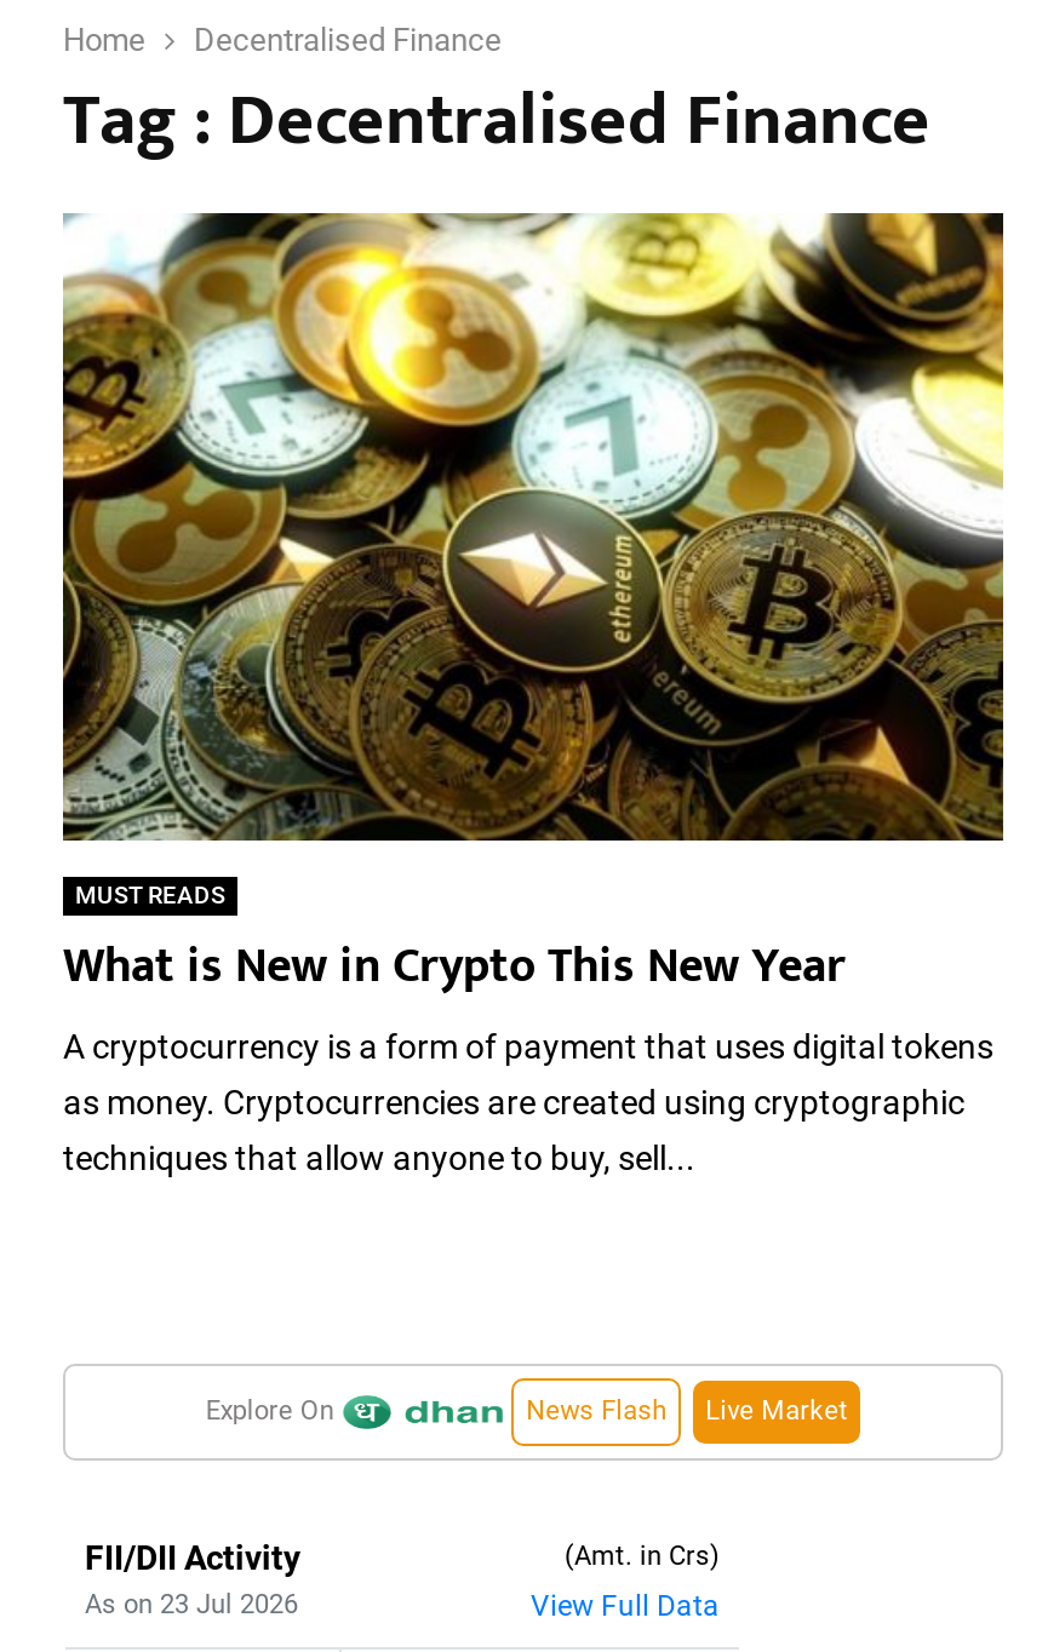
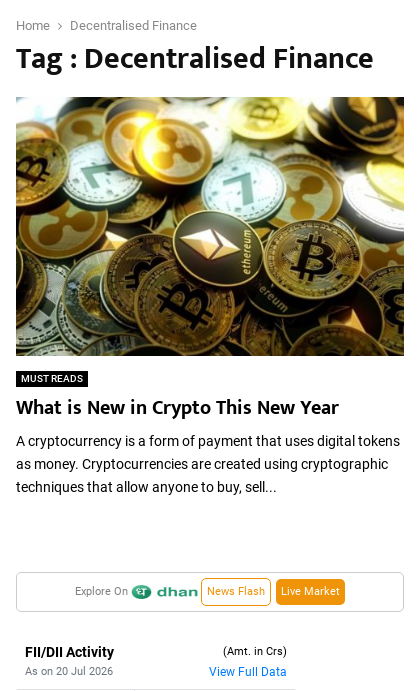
- As on 23 Jul 2026
+ As on 20 Jul 2026
